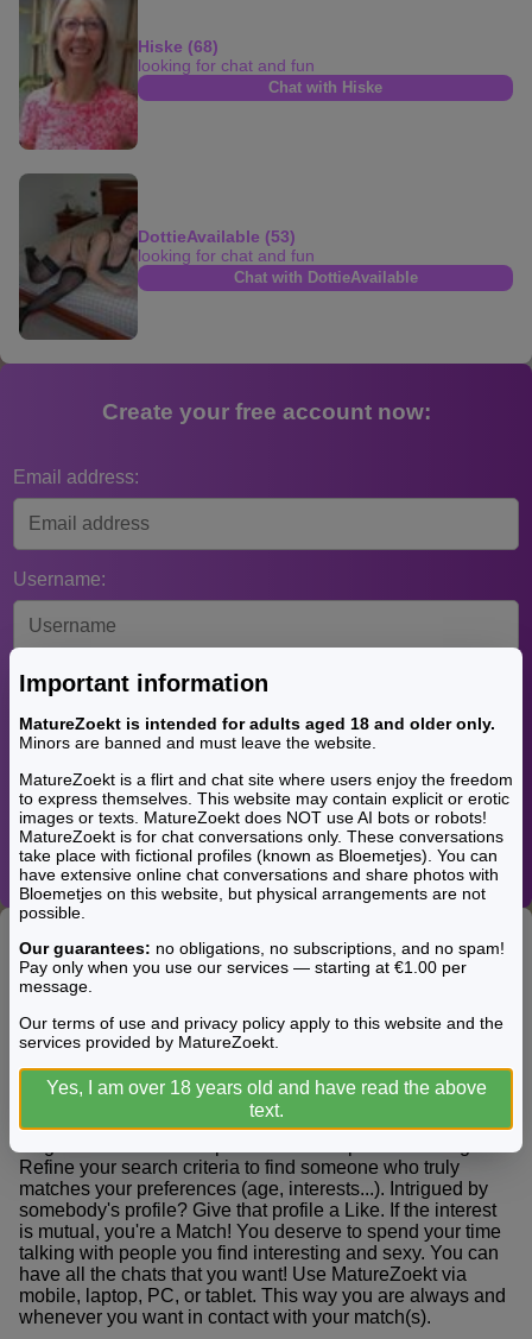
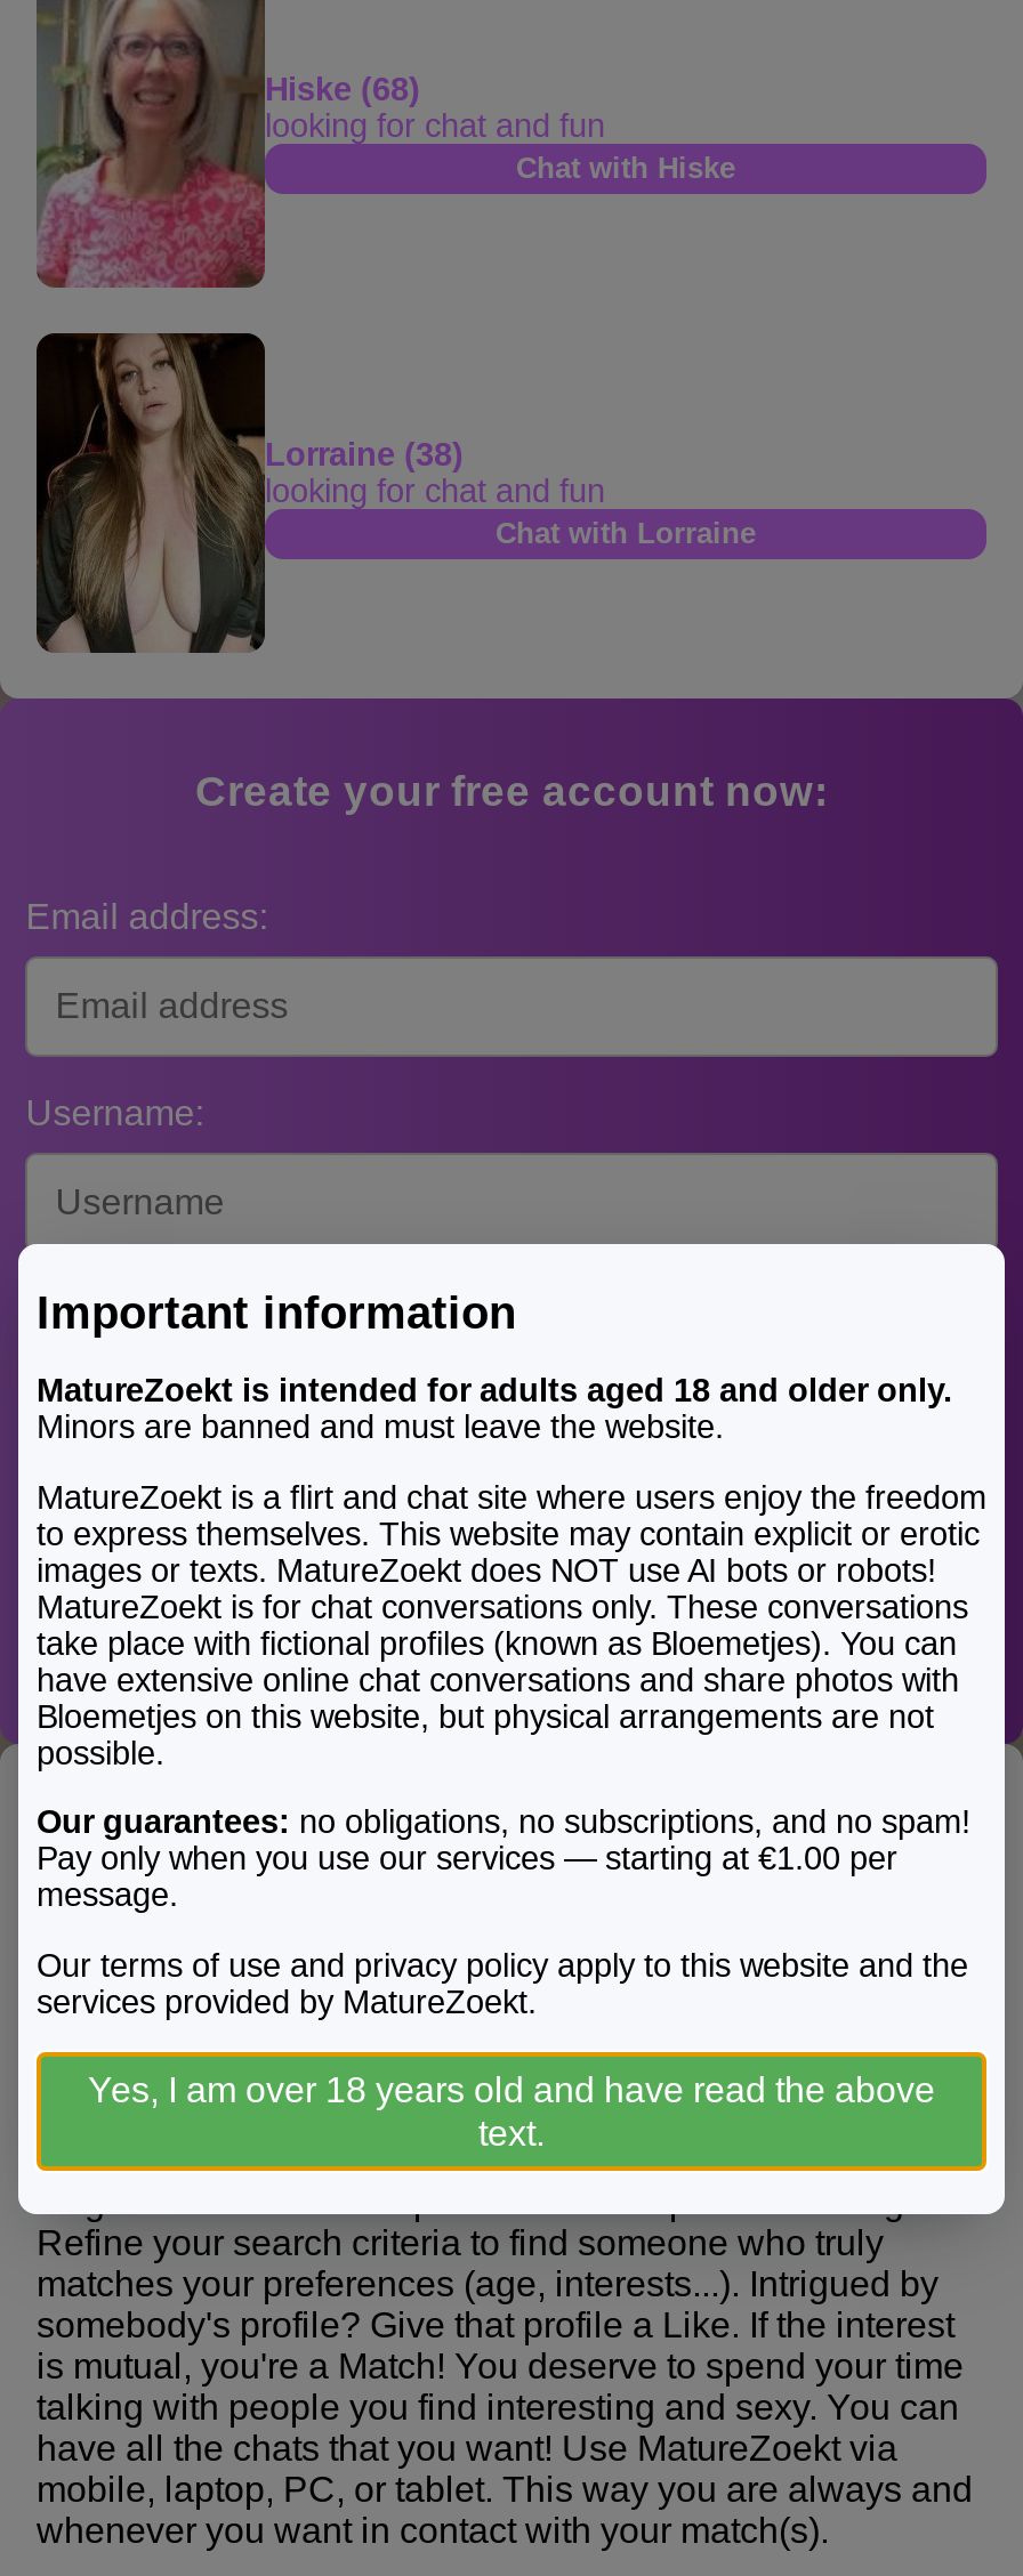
- [image]
- DottieAvailable (53)
+ [image]
+ Lorraine (38)

- Chat with DottieAvailable
+ Chat with Lorraine
